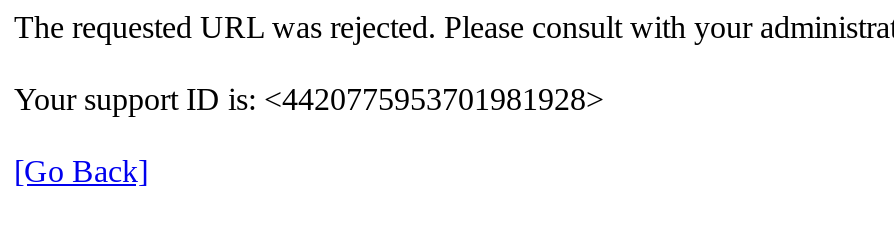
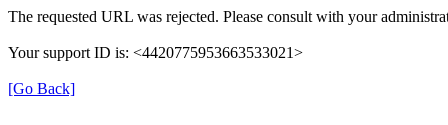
- Your support ID is: <4420775953701981928>
+ Your support ID is: <4420775953663533021>
